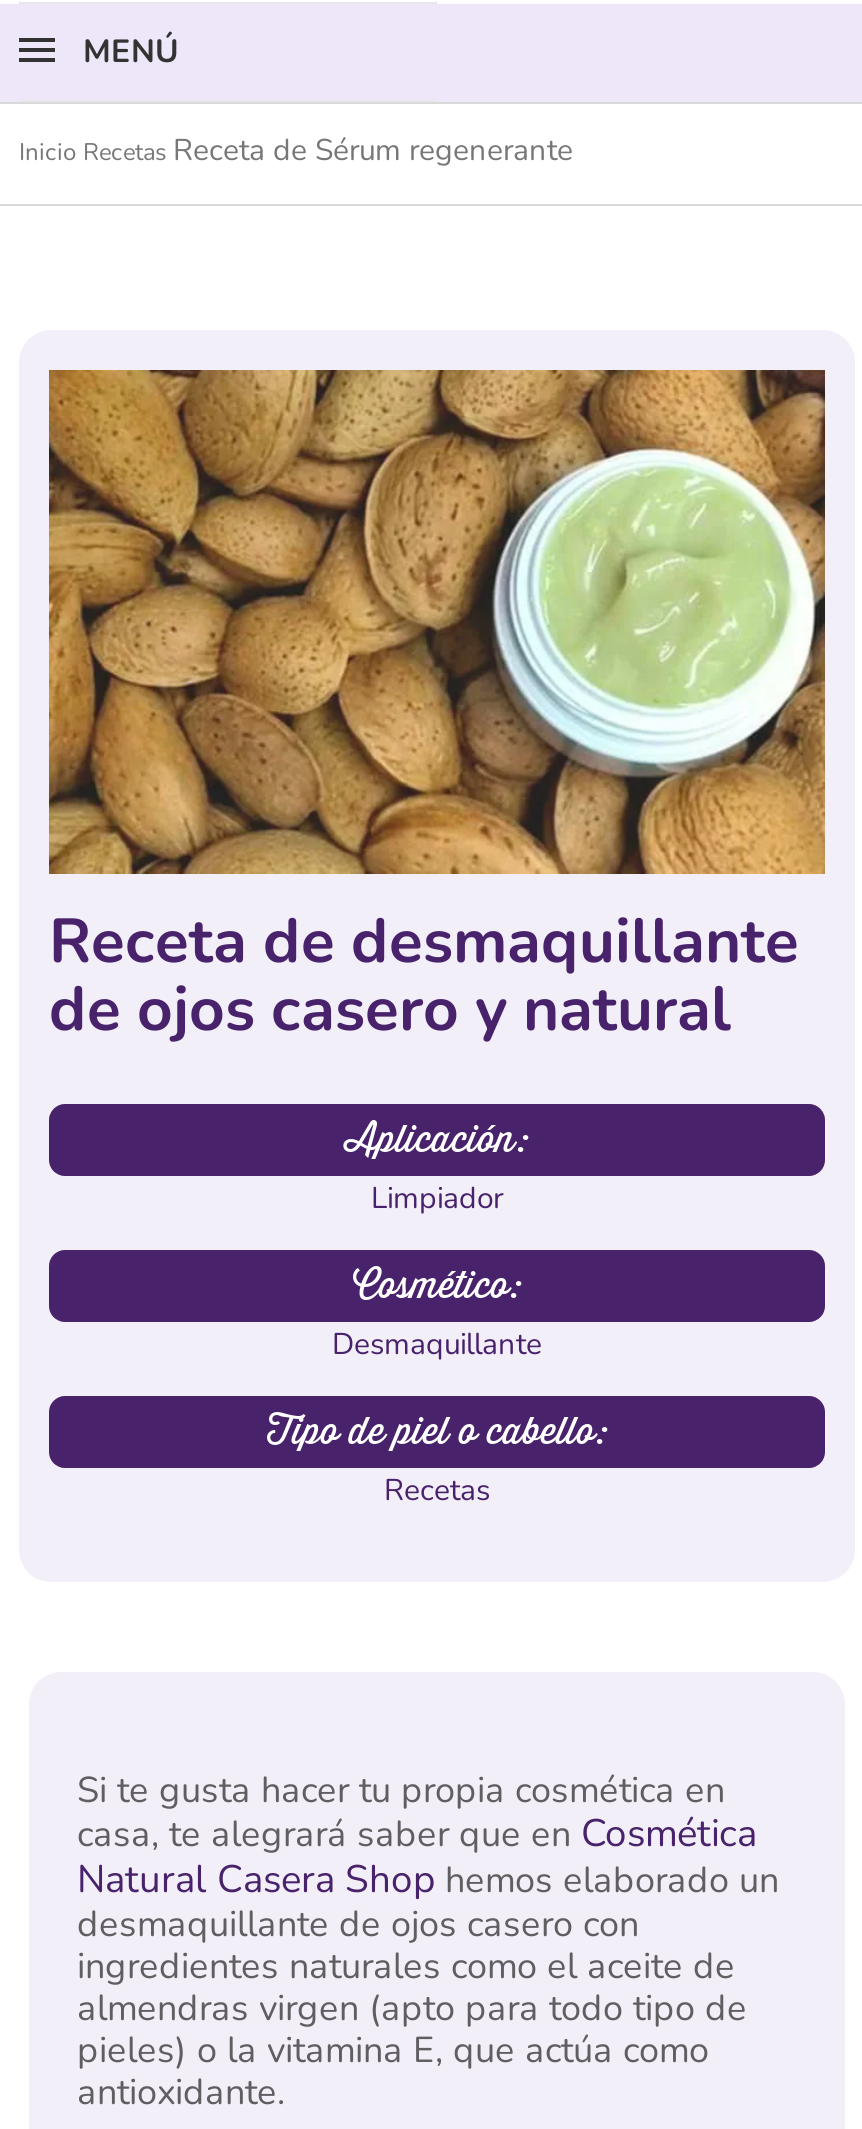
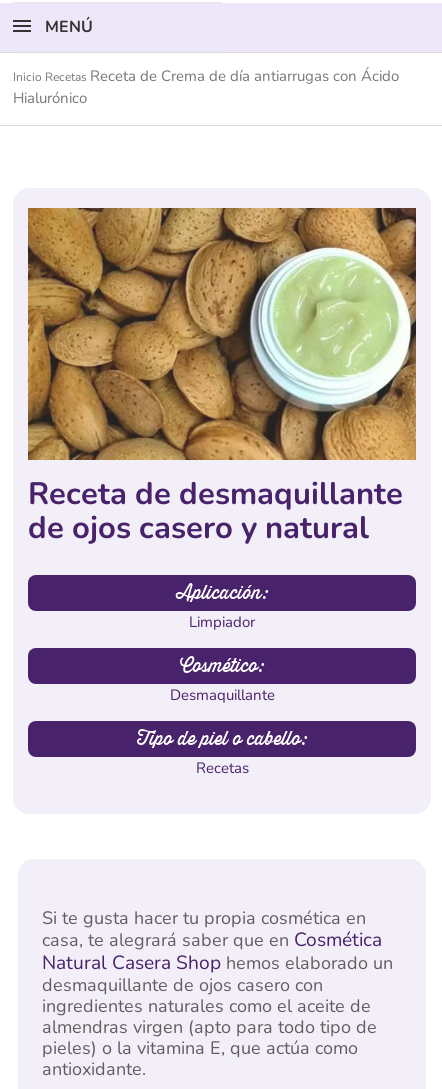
- Inicio Recetas Receta de Sérum regenerante
+ Inicio Recetas Receta de Crema de día antiarrugas con Ácido
+ Hialurónico
